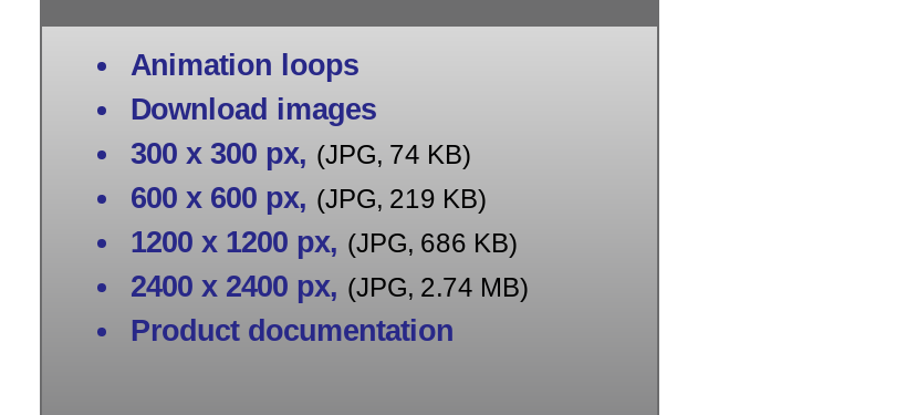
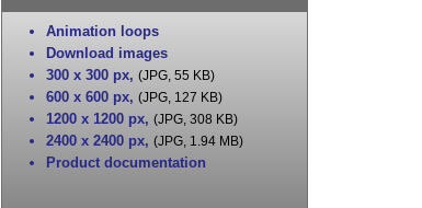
- 300 x 300 px, (JPG, 74 KB)
+ 300 x 300 px, (JPG, 55 KB)

- 600 x 600 px, (JPG, 219 KB)
+ 600 x 600 px, (JPG, 127 KB)

- 1200 x 1200 px, (JPG, 686 KB)
+ 1200 x 1200 px, (JPG, 308 KB)

- 2400 x 2400 px, (JPG, 2.74 MB)
+ 2400 x 2400 px, (JPG, 1.94 MB)
